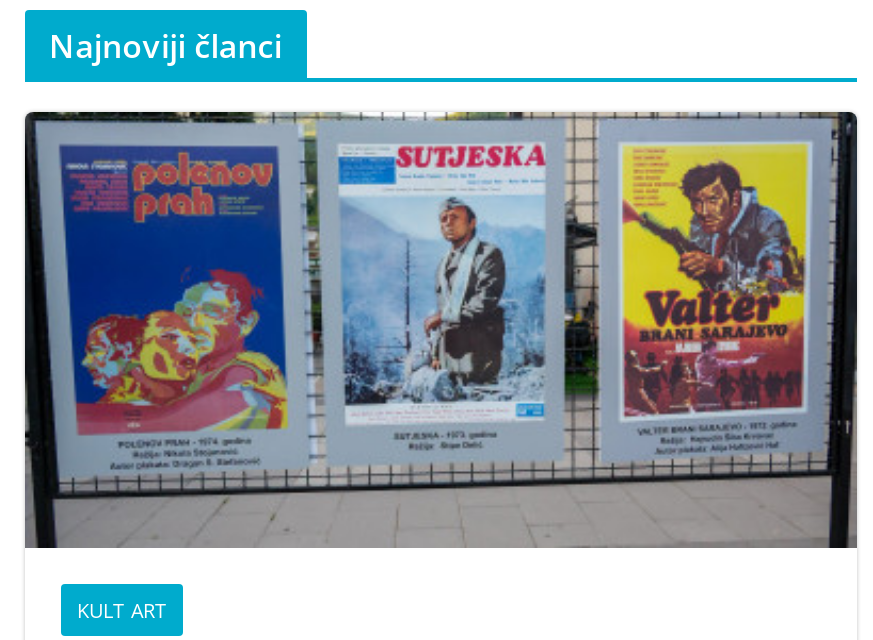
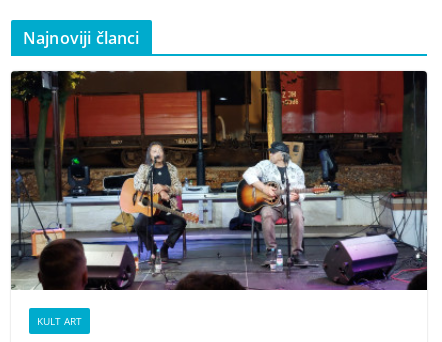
- [image]
+ [image]
